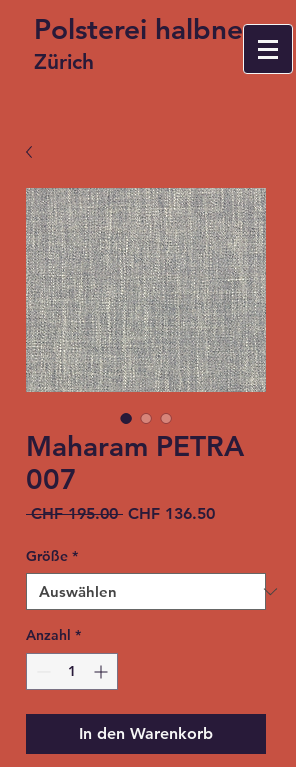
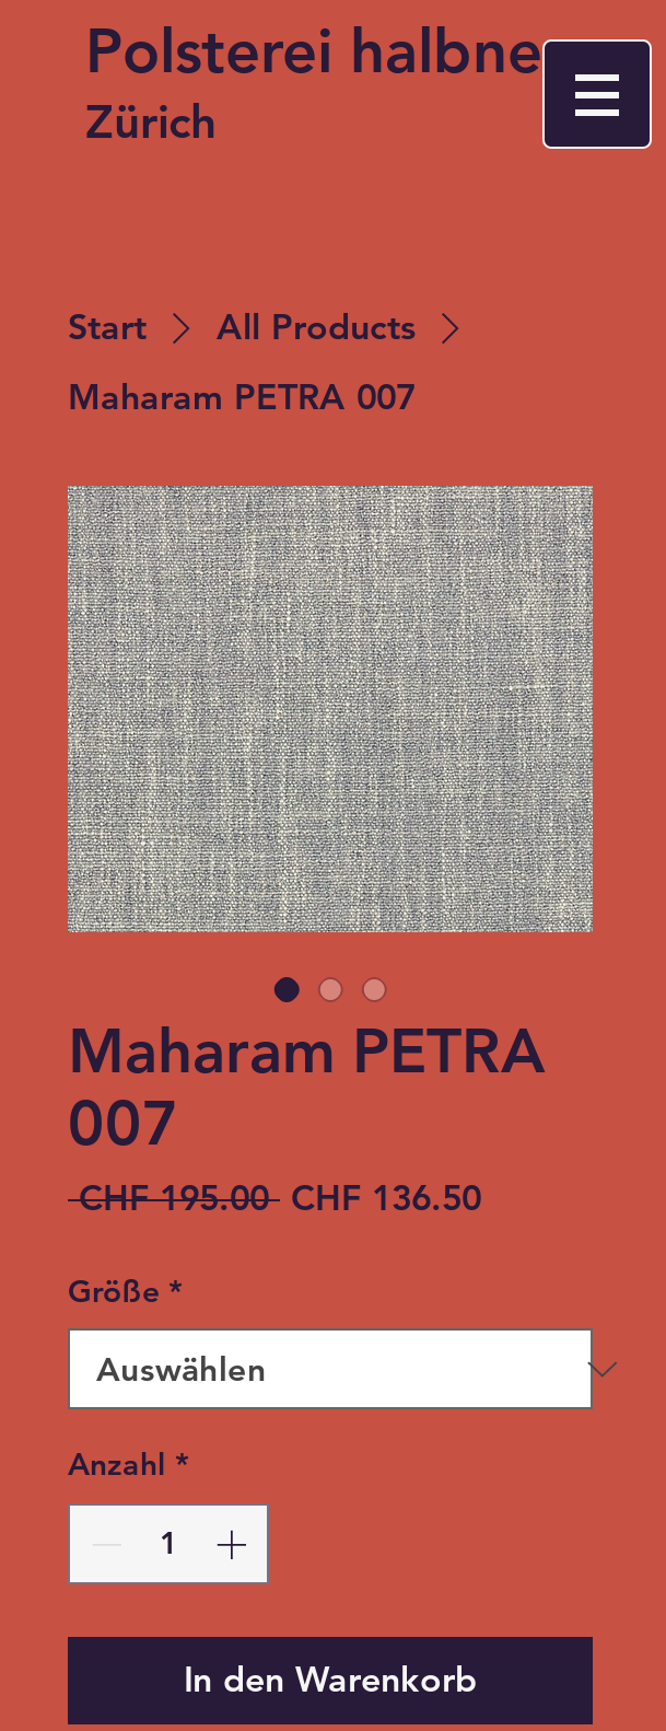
+ Start
+ All Products
+ Maharam PETRA 007
